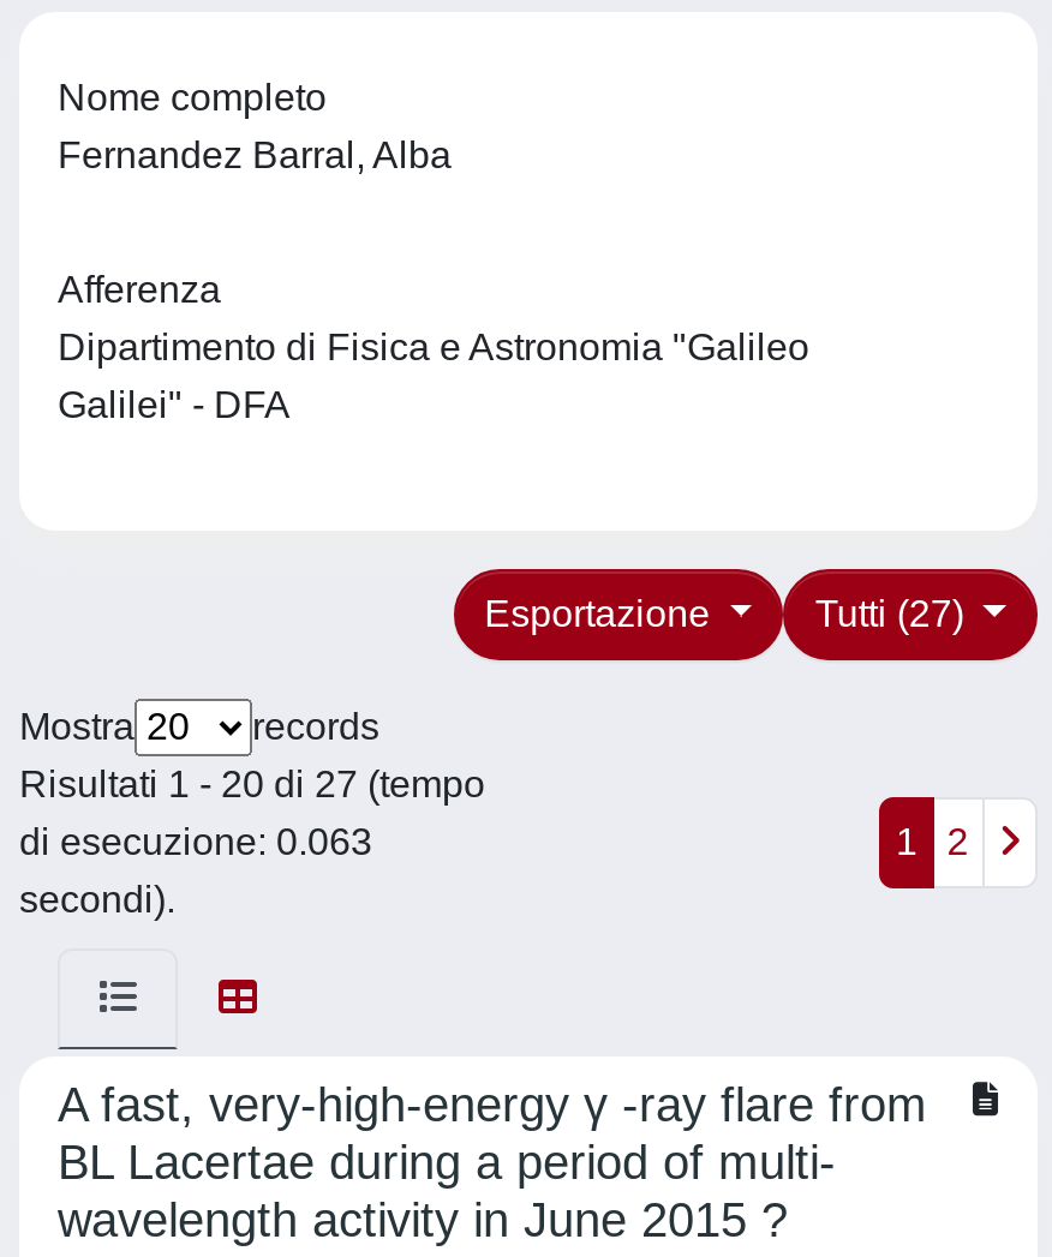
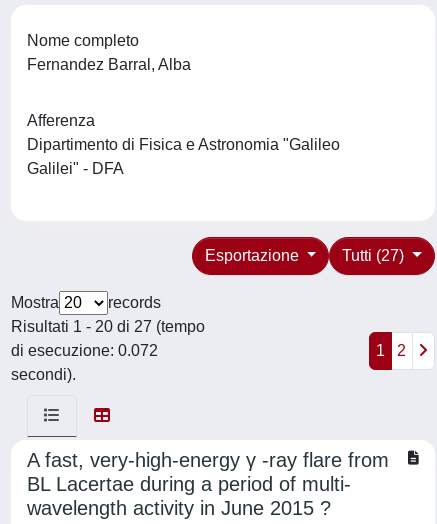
- di esecuzione: 0.063
+ di esecuzione: 0.072
